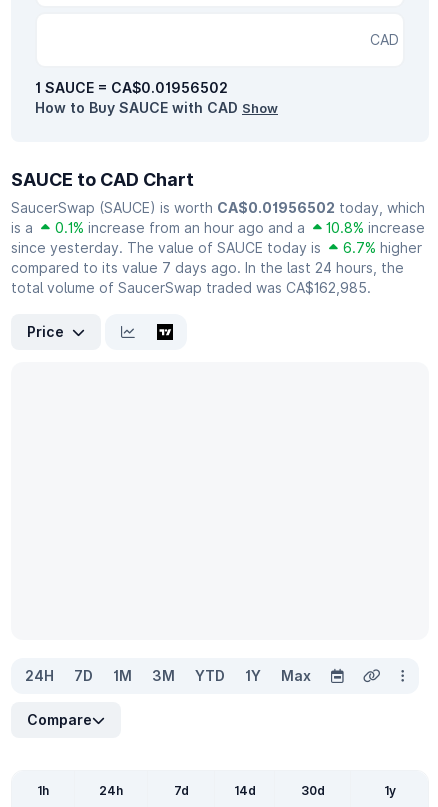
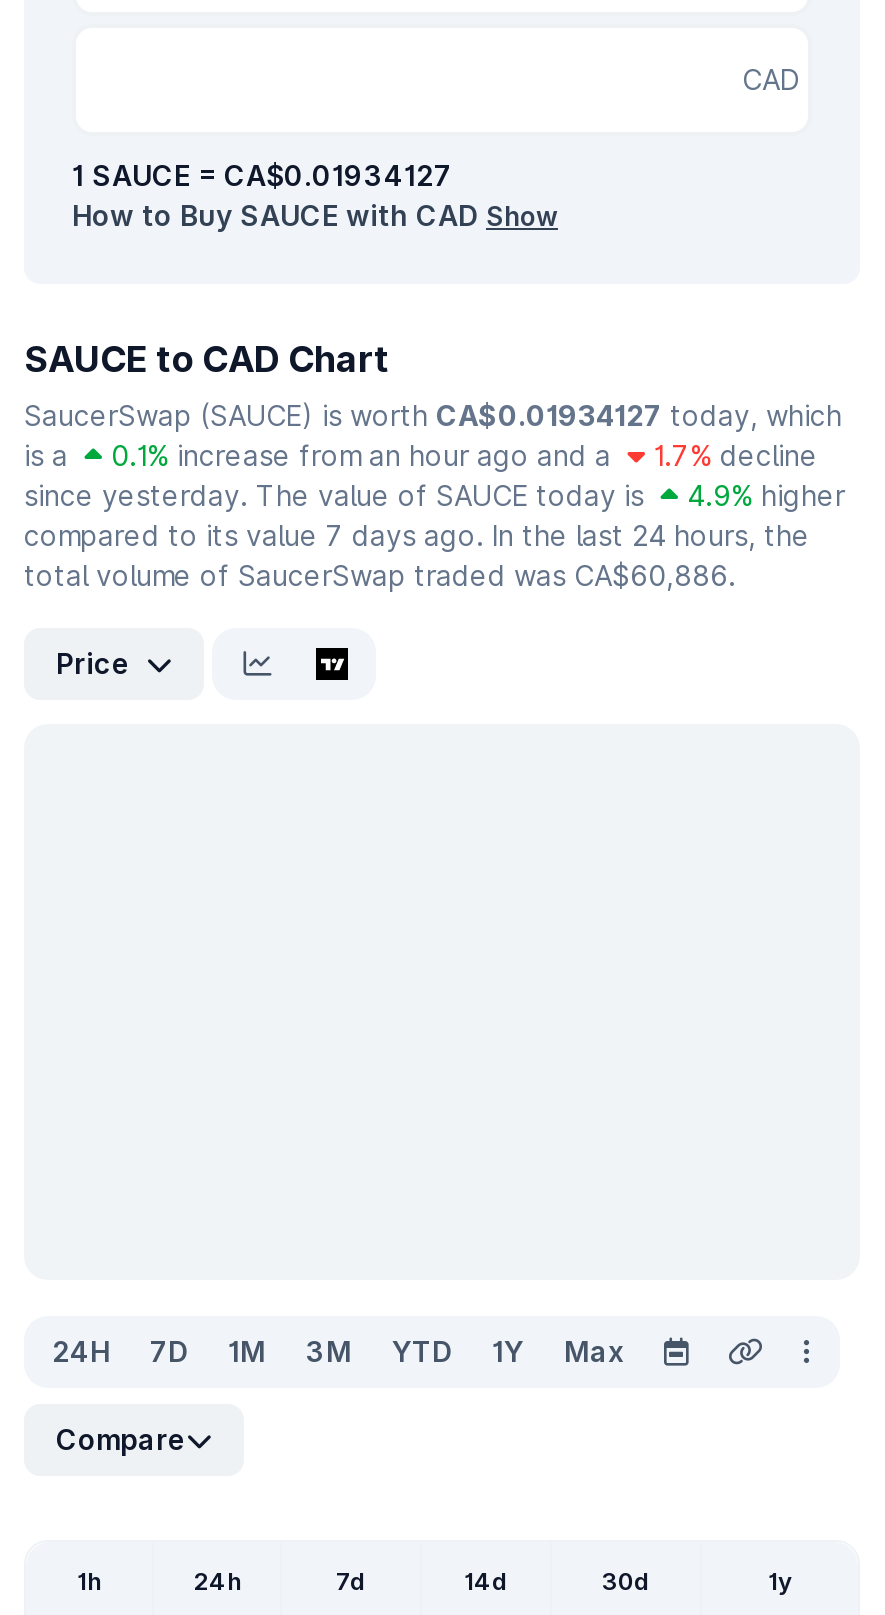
- 1 SAUCE = CA$0.01956502
+ 1 SAUCE = CA$0.01934127

- SaucerSwap (SAUCE) is worth CA$0.01956502 today, which
+ SaucerSwap (SAUCE) is worth CA$0.01934127 today, which

- is a 0.1% increase from an hour ago and a 10.8% increase
+ is a 0.1% increase from an hour ago and a 1.7% decline

- since yesterday. The value of SAUCE today is 6.7% higher
+ since yesterday. The value of SAUCE today is 4.9% higher

- total volume of SaucerSwap traded was CA$162,985.
+ total volume of SaucerSwap traded was CA$60,886.
